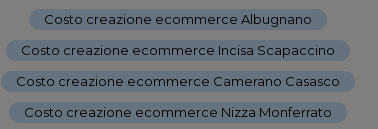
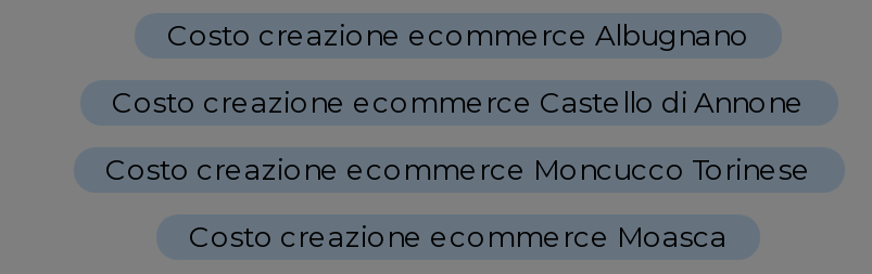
- Costo creazione ecommerce Incisa Scapaccino
+ Costo creazione ecommerce Castello di Annone

- Costo creazione ecommerce Camerano Casasco
+ Costo creazione ecommerce Moncucco Torinese

- Costo creazione ecommerce Nizza Monferrato
+ Costo creazione ecommerce Moasca
